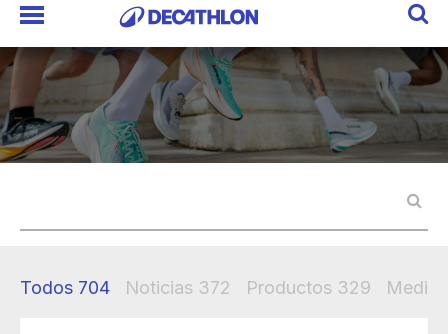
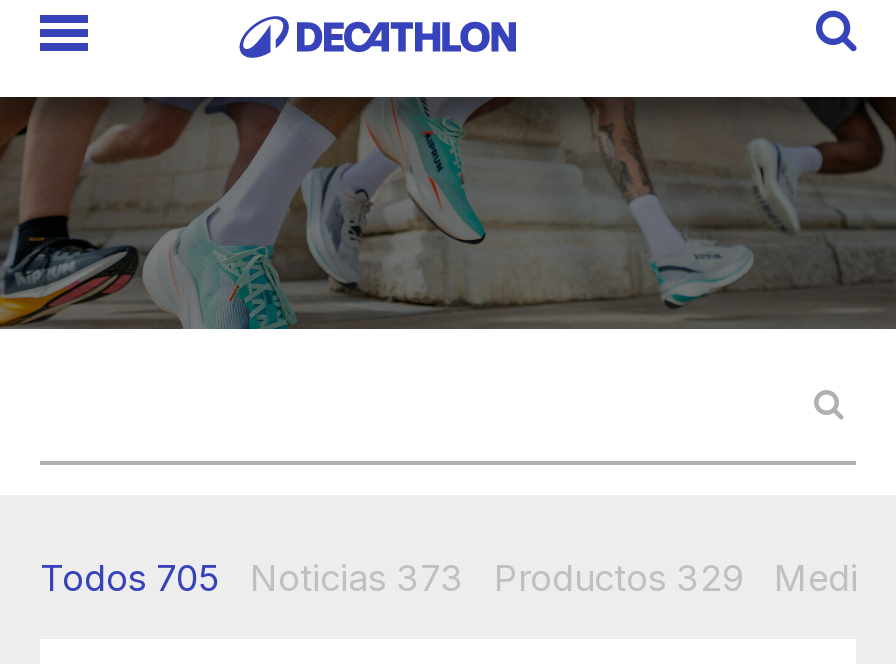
- Todos 704
+ Todos 705

- Noticias 372
+ Noticias 373
